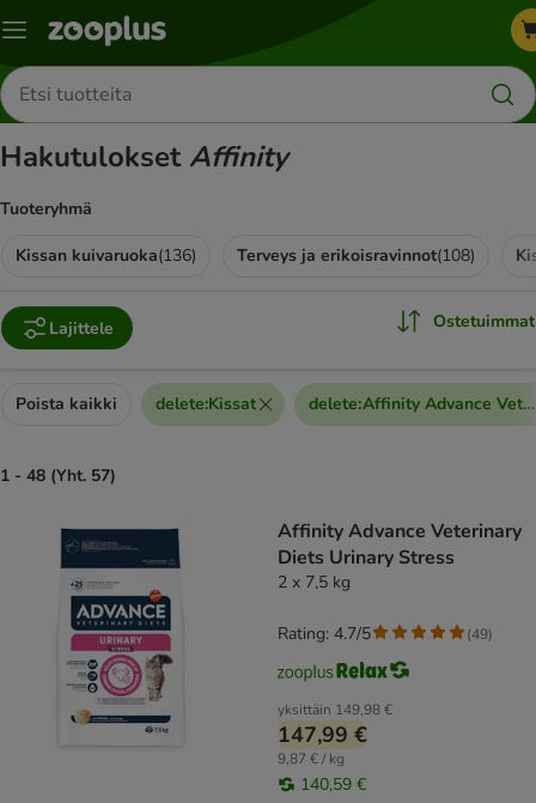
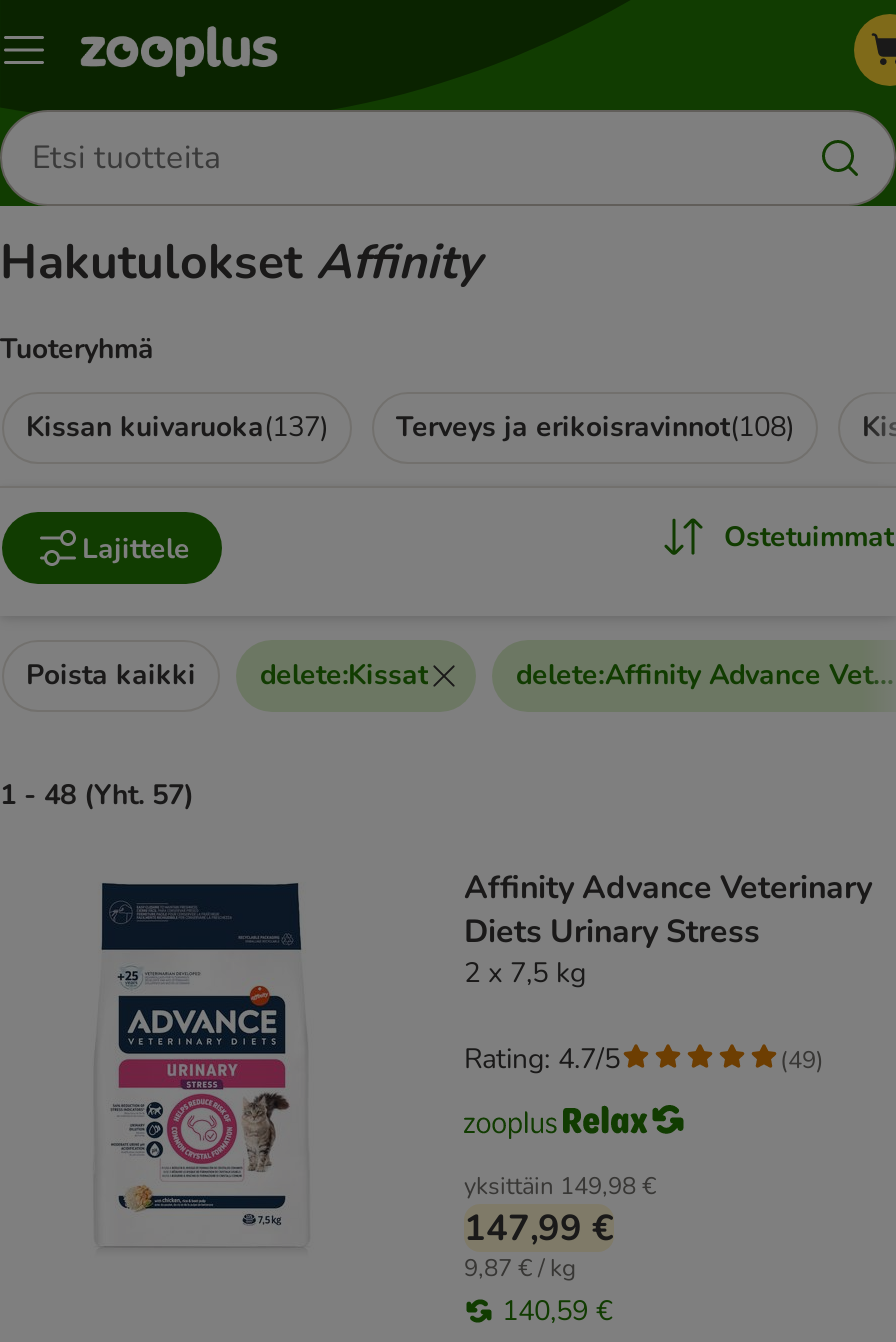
- Kissan kuivaruoka(136)
+ Kissan kuivaruoka(137)
